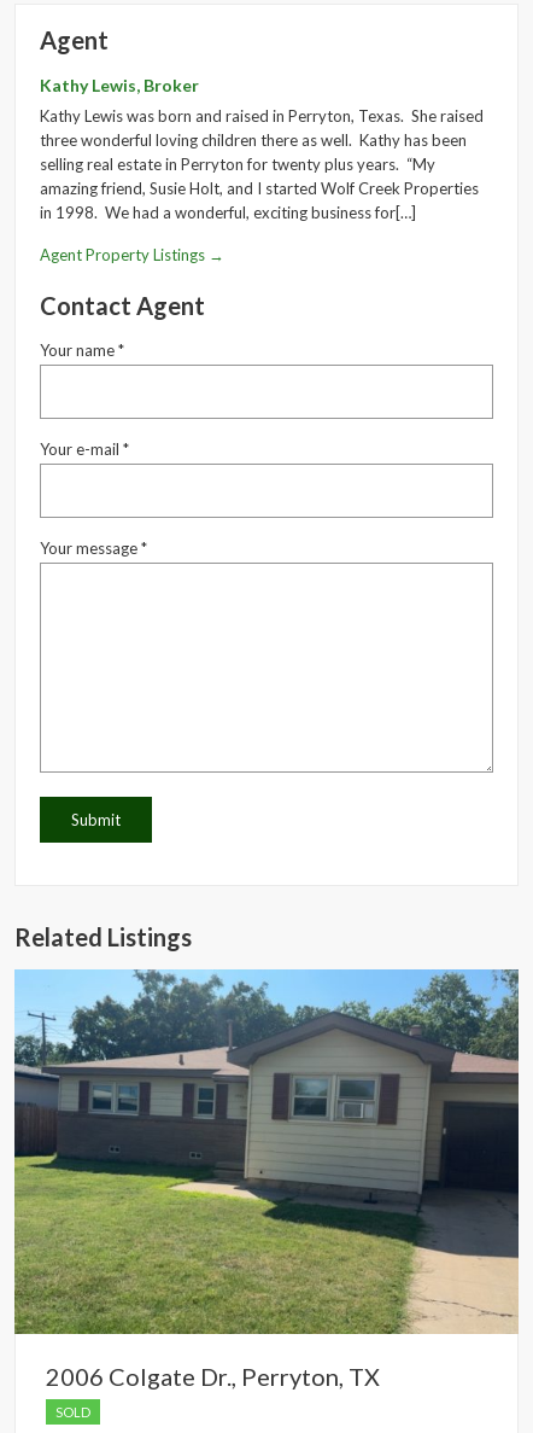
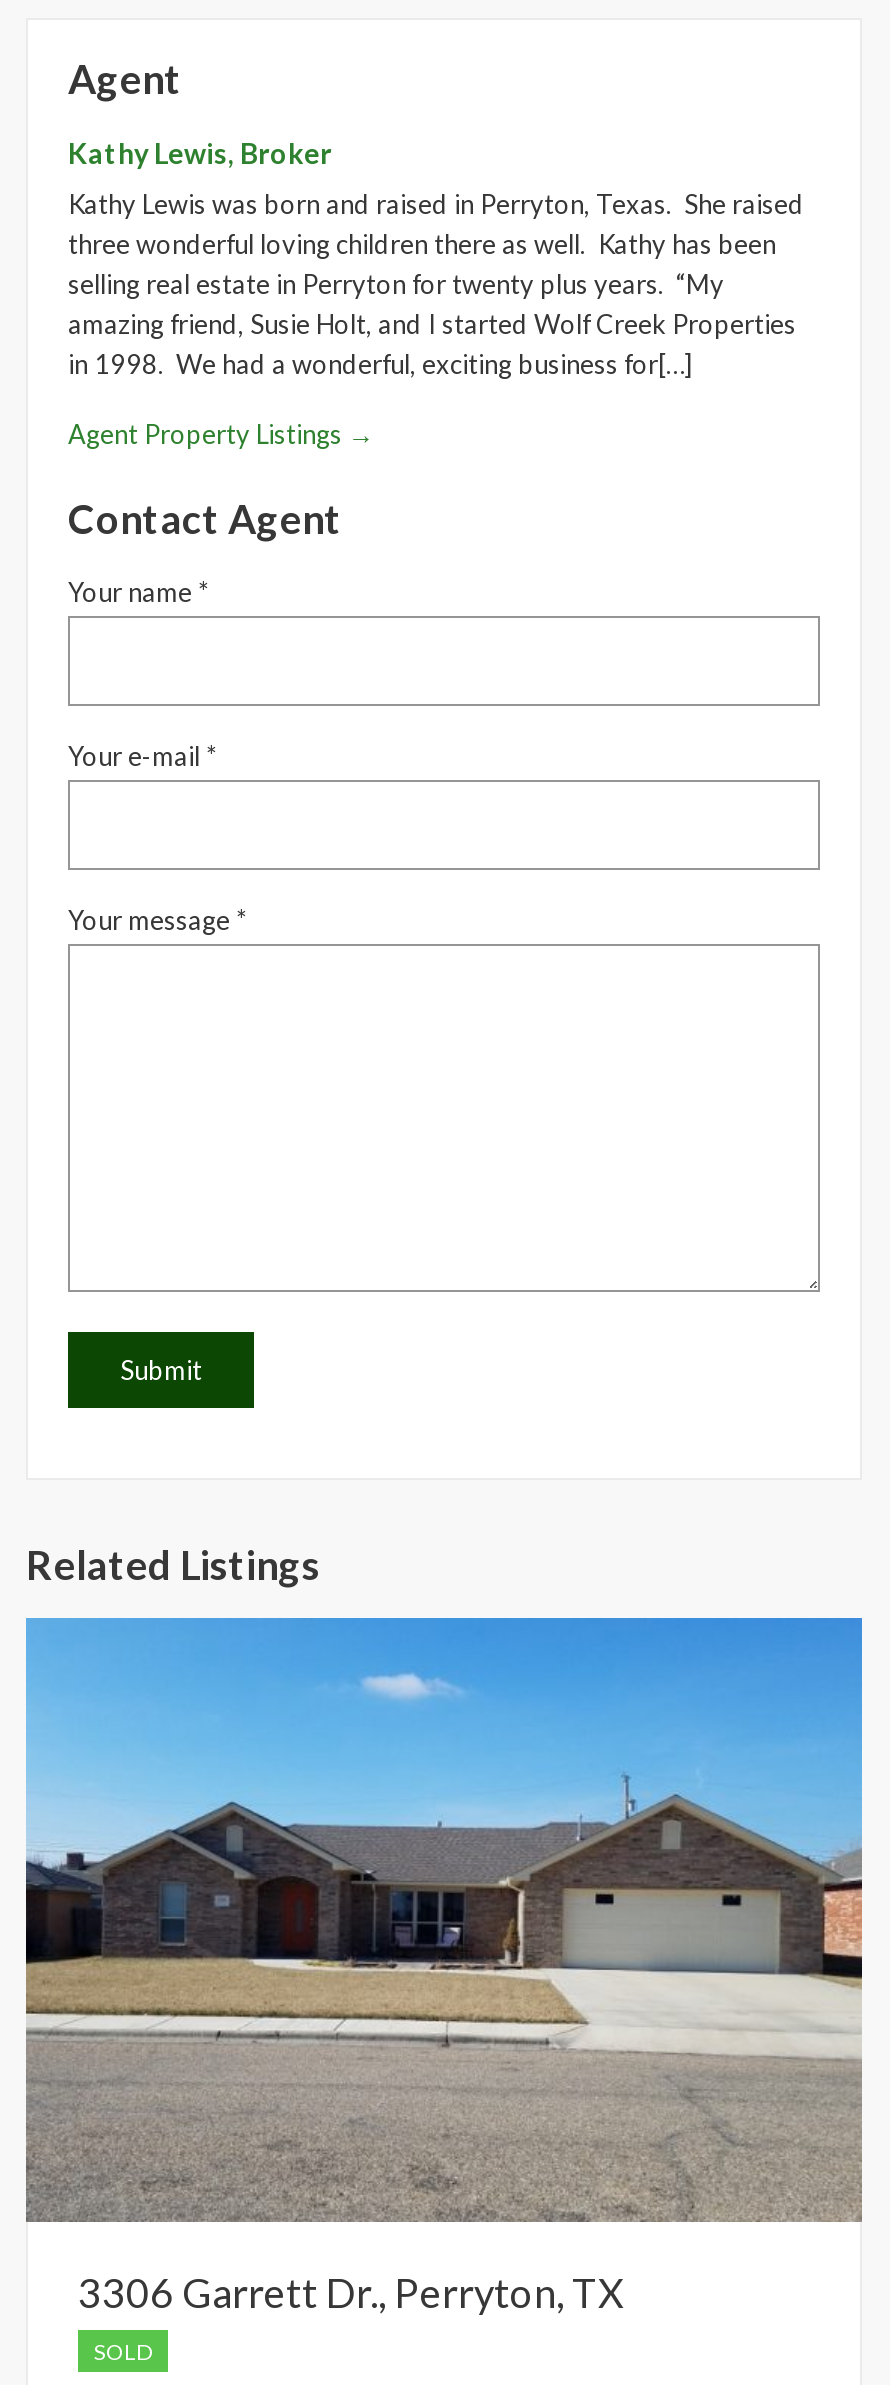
- [image]
- 2006 Colgate Dr., Perryton, TX
+ [image]
+ 3306 Garrett Dr., Perryton, TX
